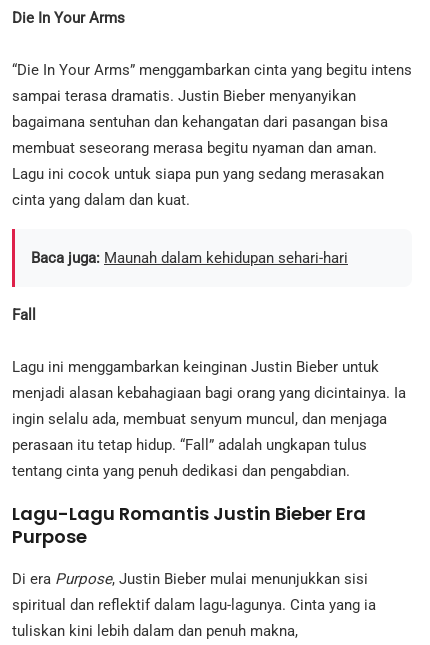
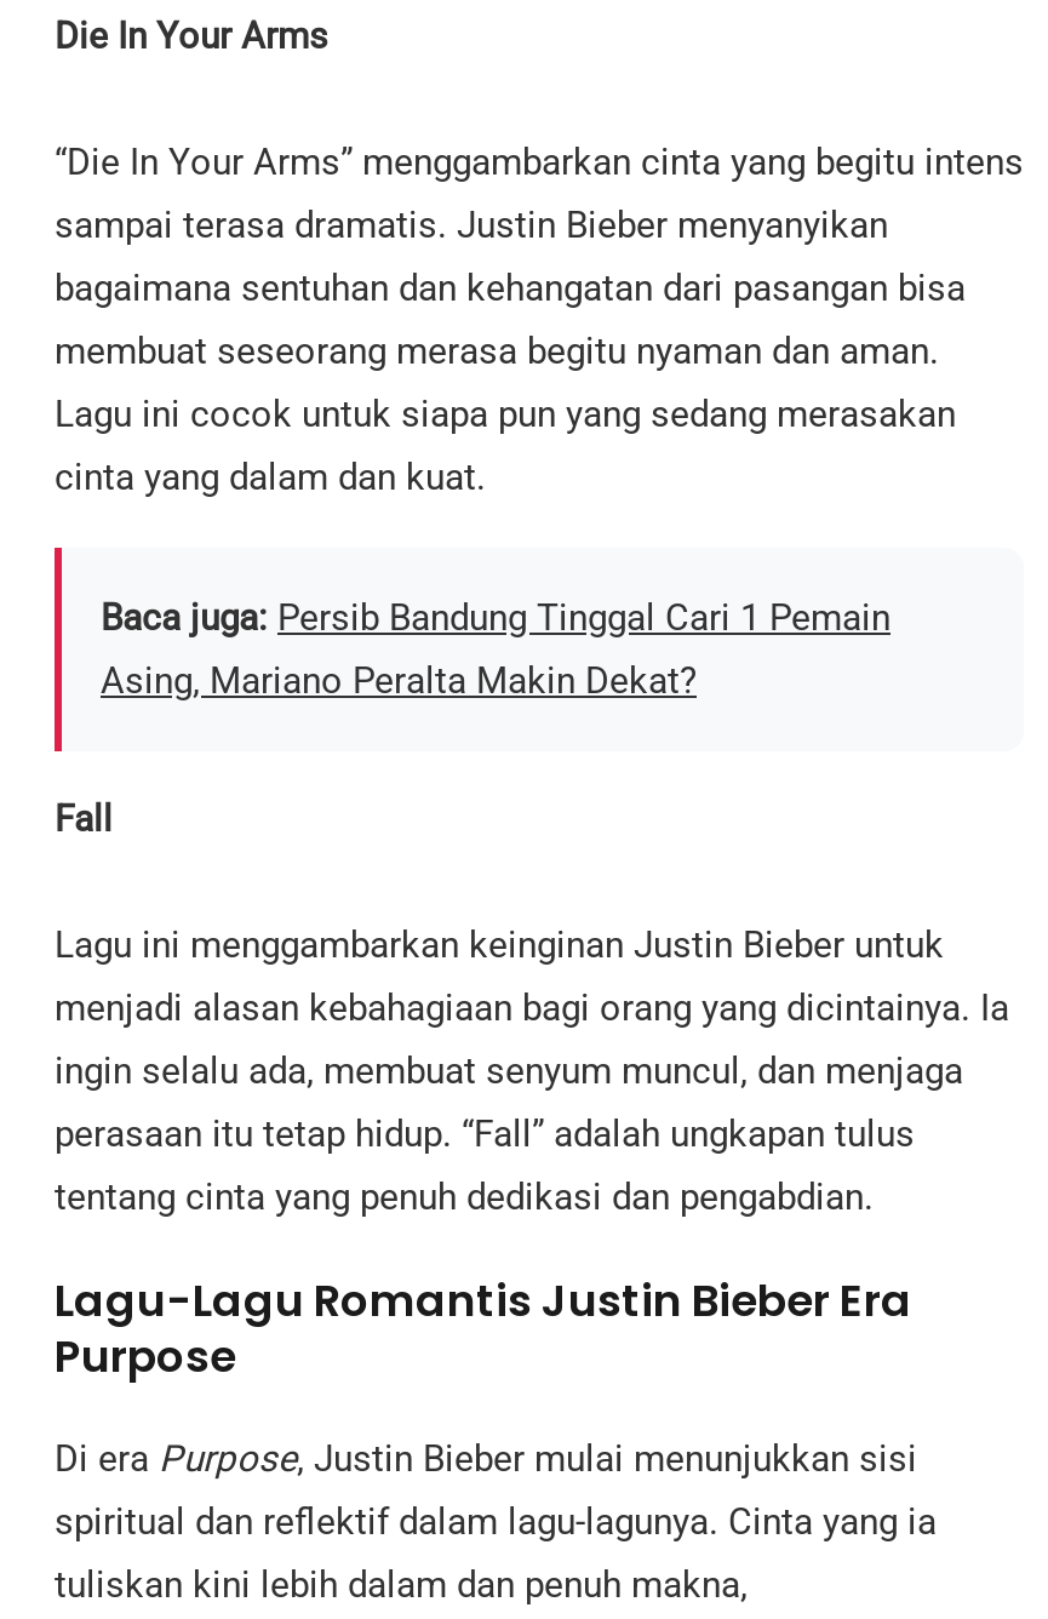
- Baca juga: Maunah dalam kehidupan sehari-hari
+ Baca juga: Persib Bandung Tinggal Cari 1 Pemain
+ Asing, Mariano Peralta Makin Dekat?
